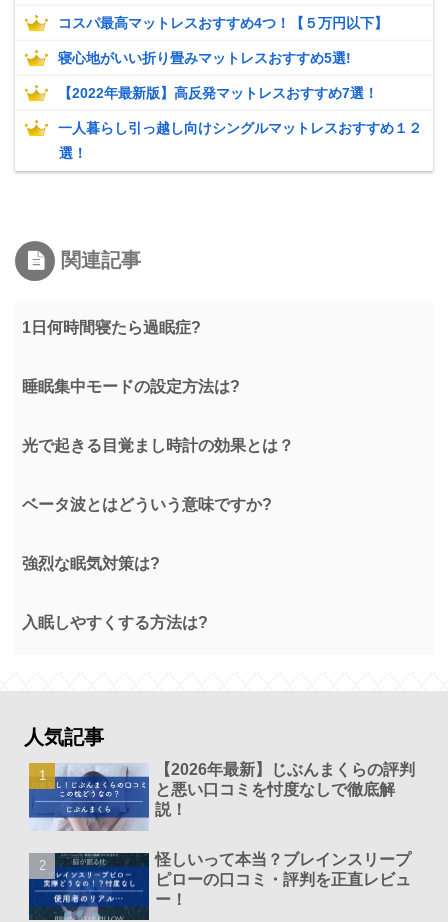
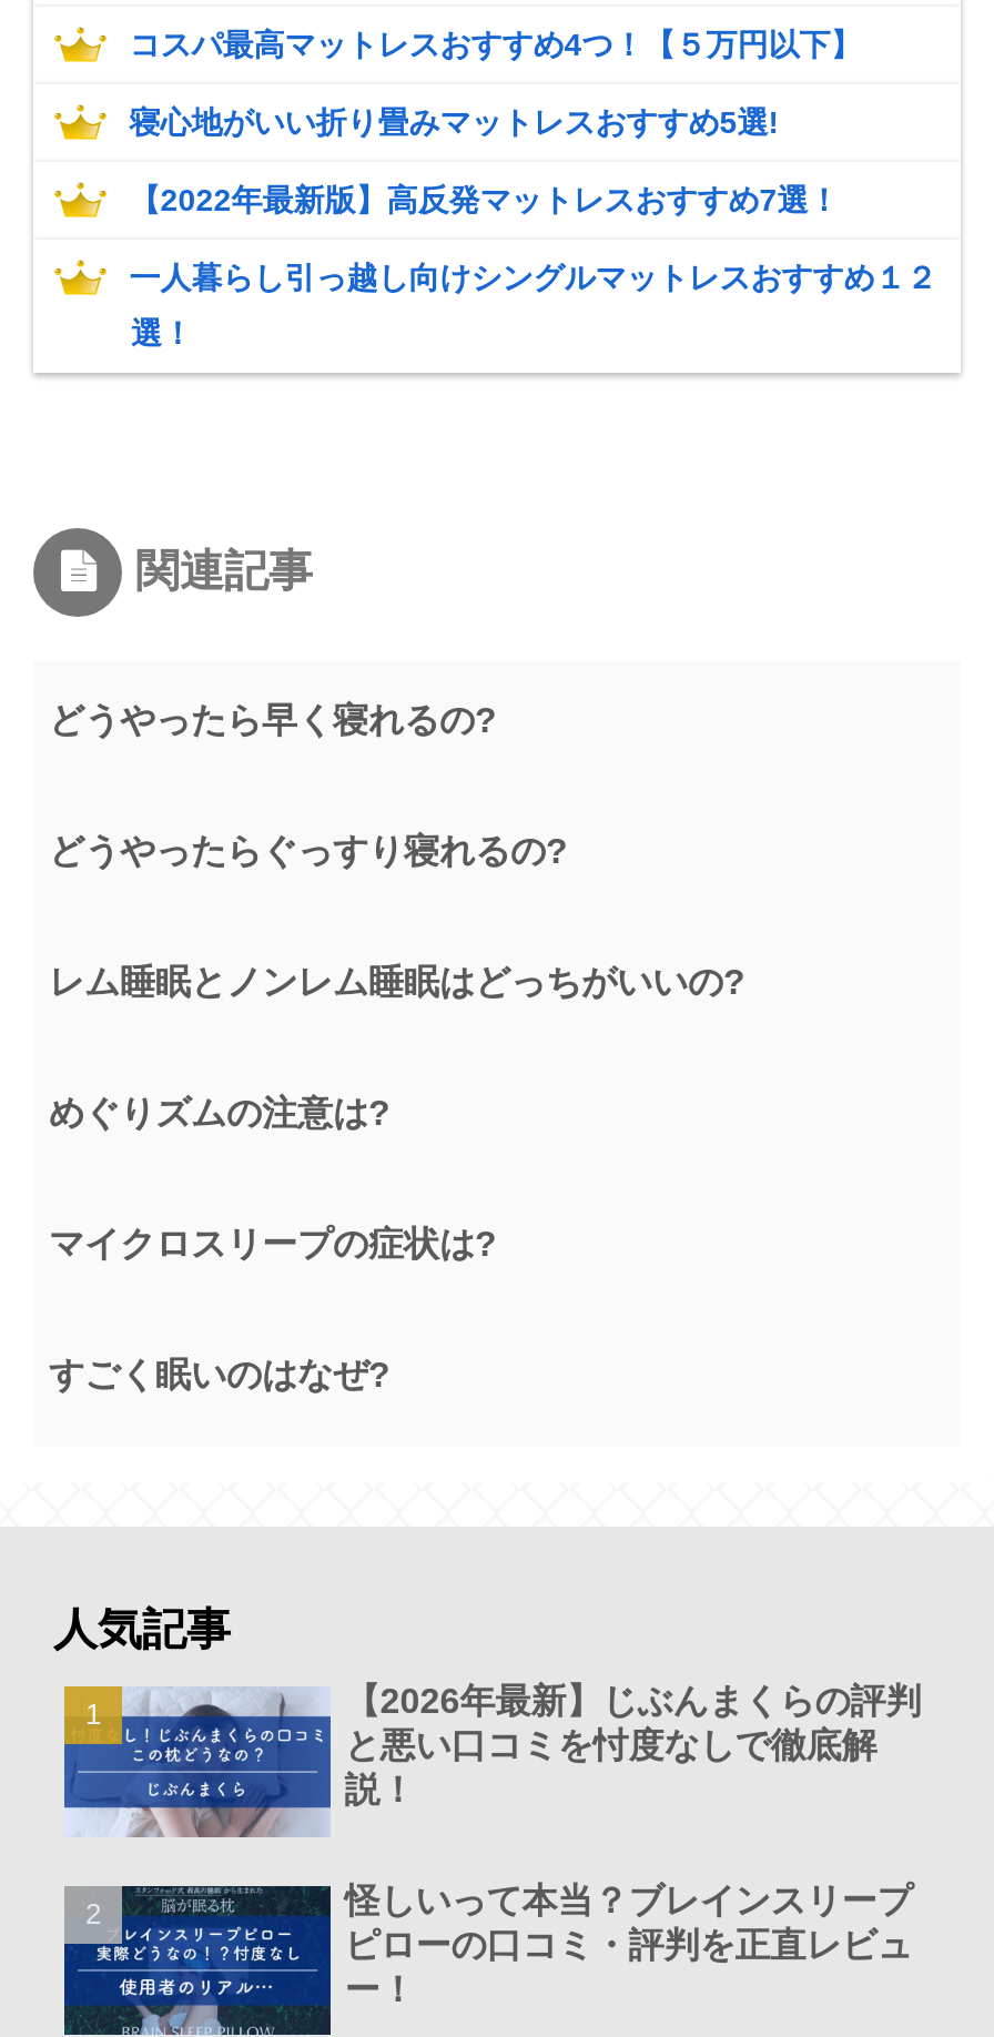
- 1日何時間寝たら過眠症?
+ どうやったら早く寝れるの?

- 睡眠集中モードの設定方法は?
+ どうやったらぐっすり寝れるの?

- 光で起きる目覚まし時計の効果とは？
+ レム睡眠とノンレム睡眠はどっちがいいの?

- ベータ波とはどういう意味ですか?
+ めぐりズムの注意は?

- 強烈な眠気対策は?
+ マイクロスリープの症状は?

- 入眠しやすくする方法は?
+ すごく眠いのはなぜ?
